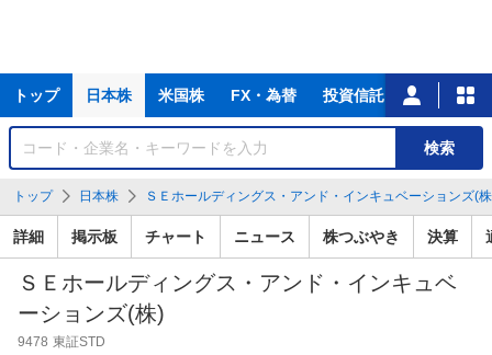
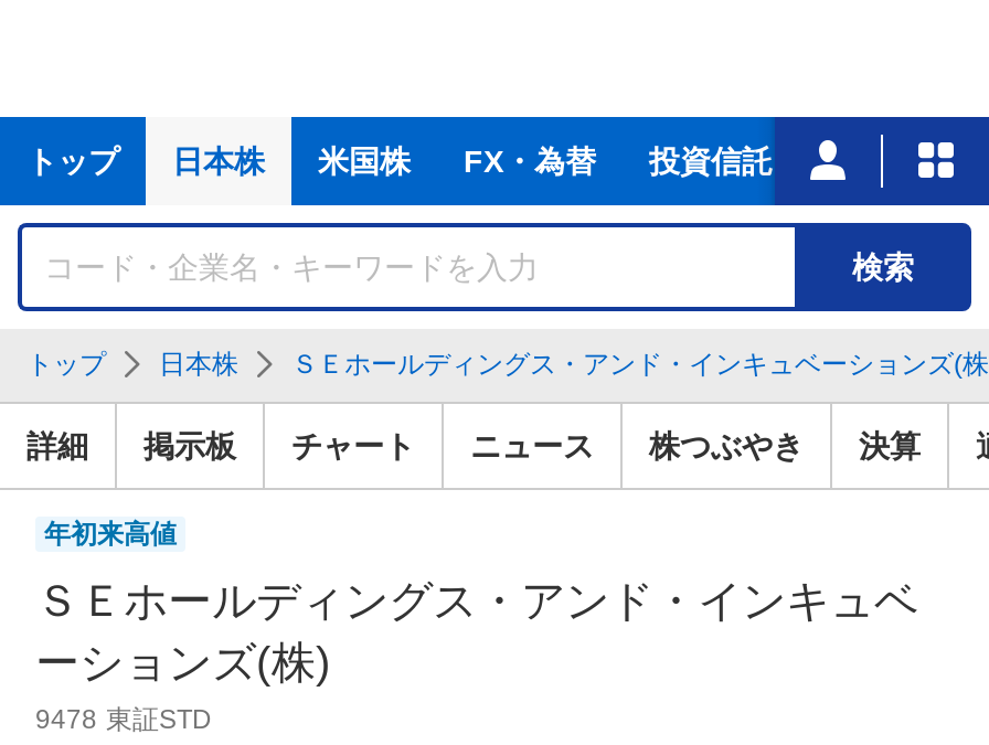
+ 年初来高値
